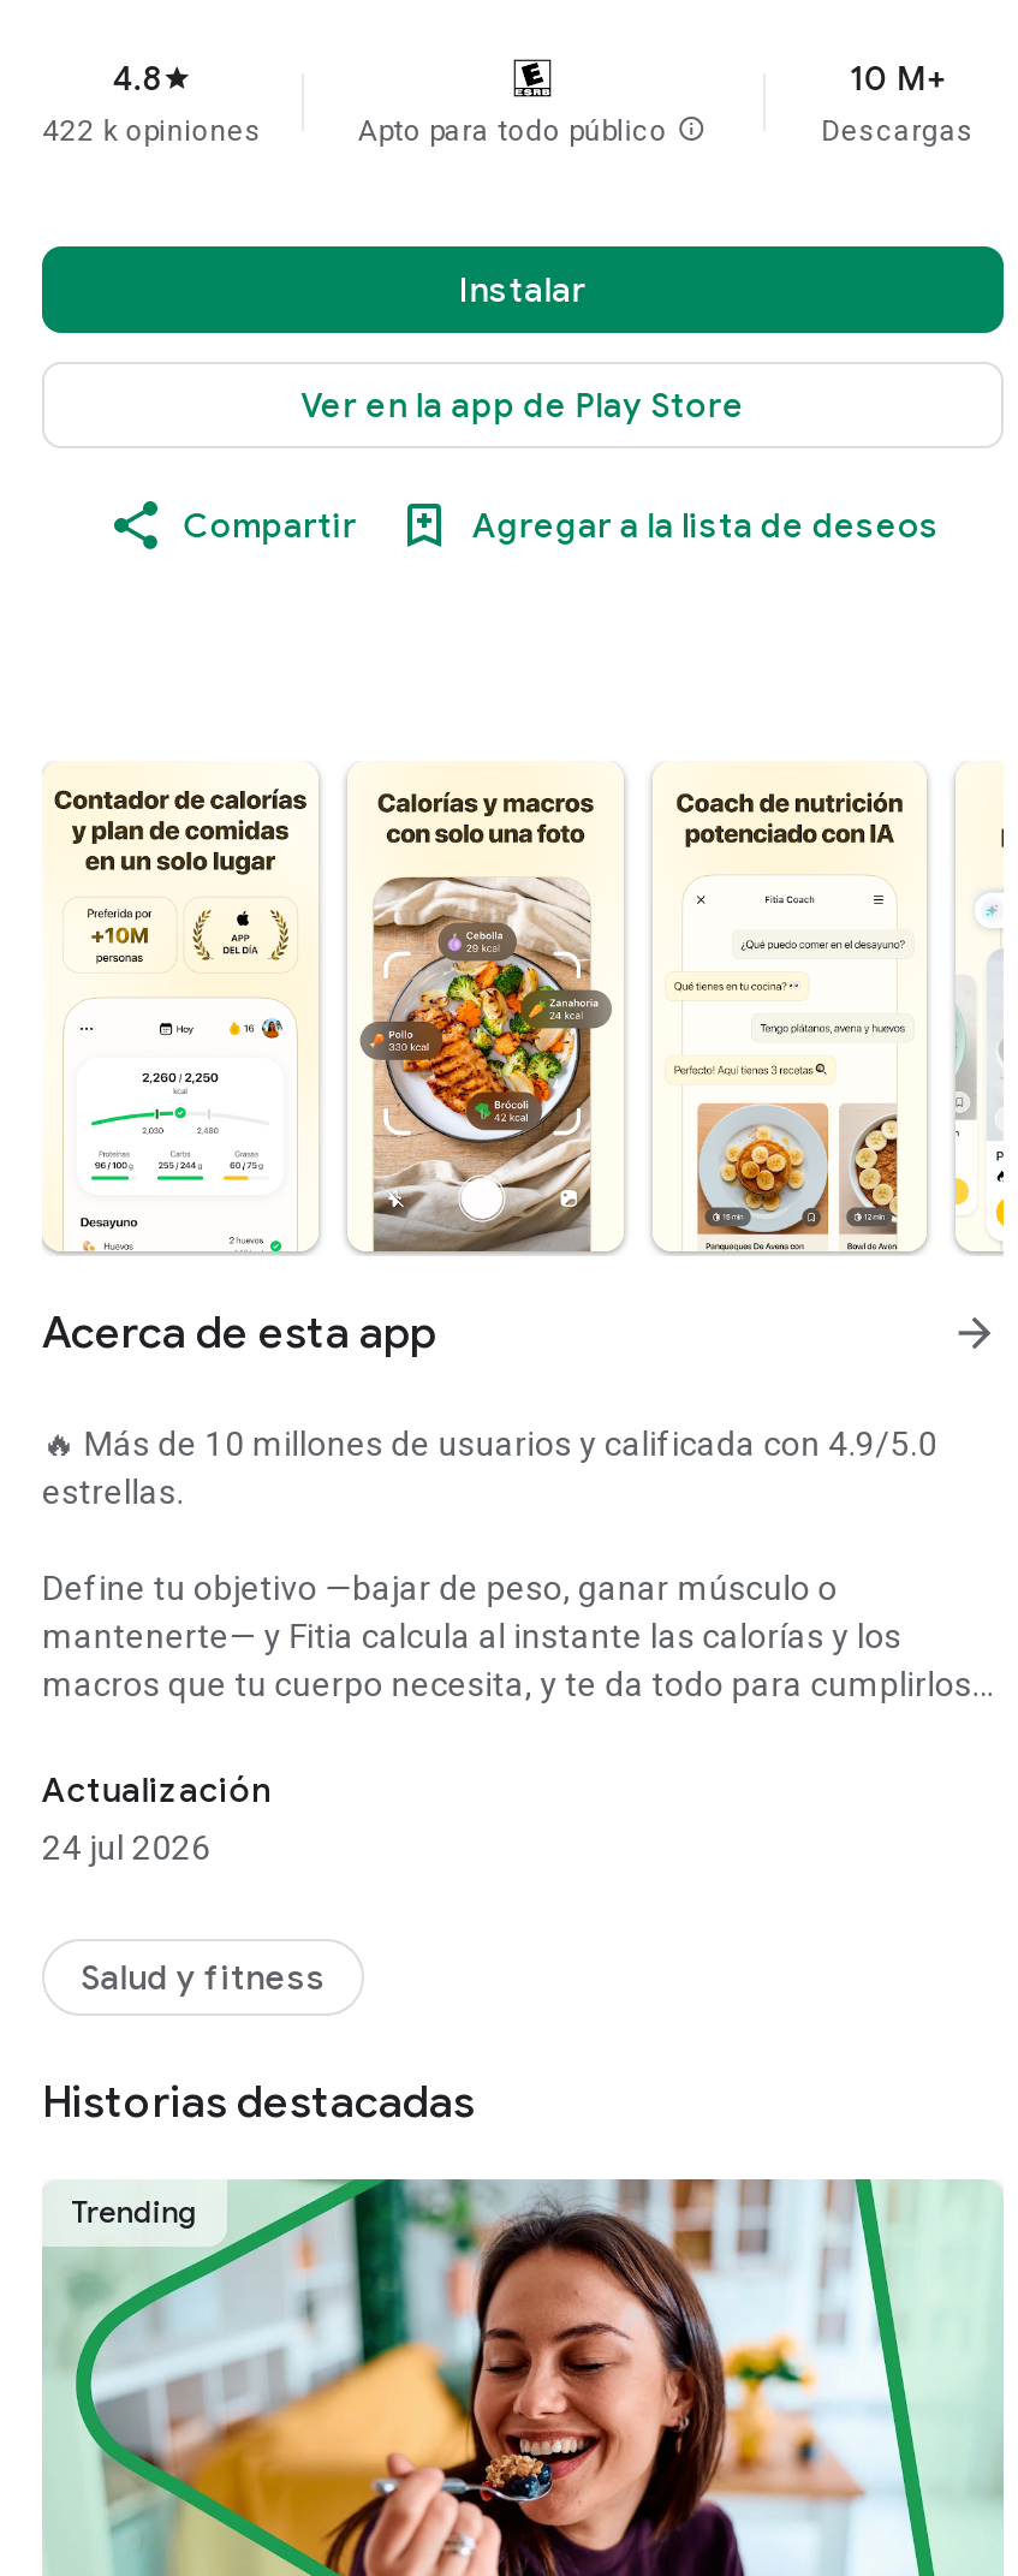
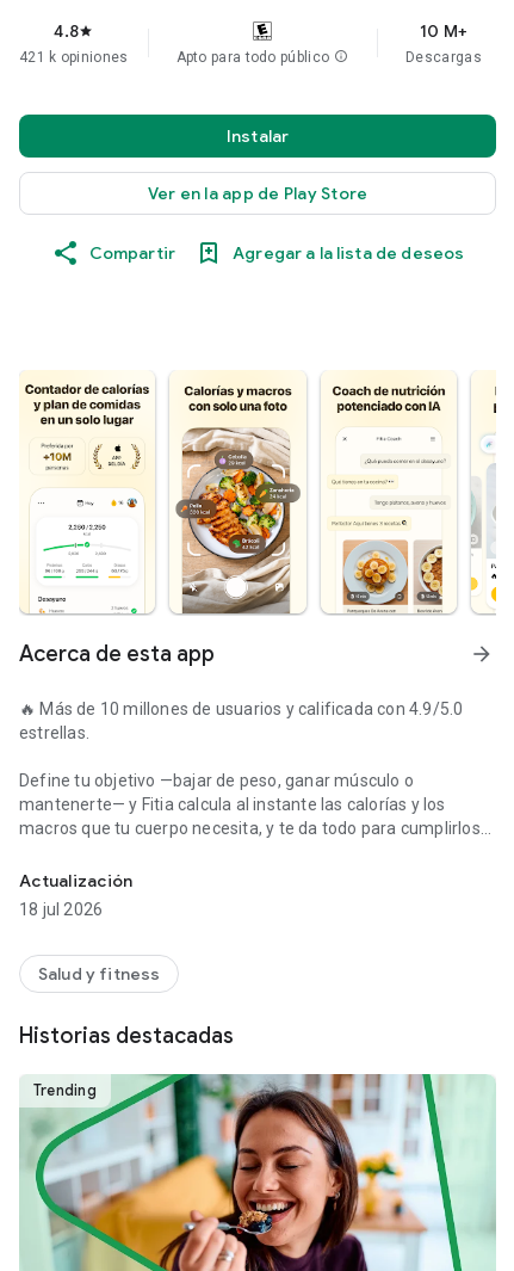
- 422 k opiniones
+ 421 k opiniones

- 24 jul 2026
+ 18 jul 2026
